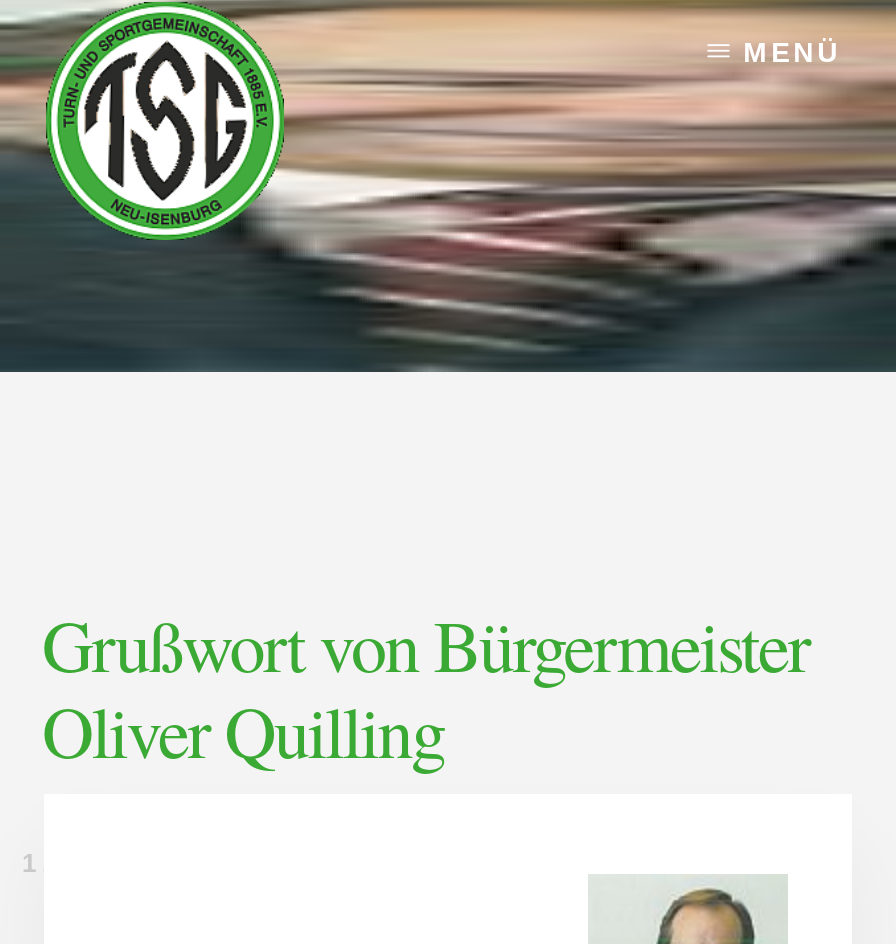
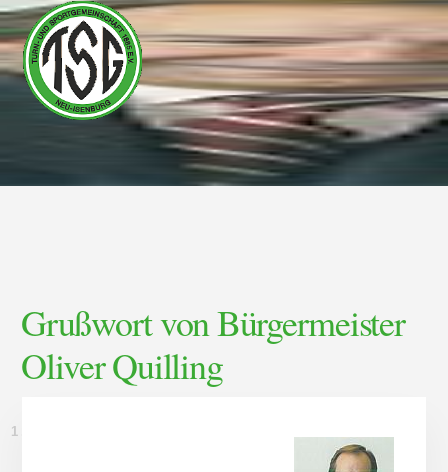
- MENÜ
